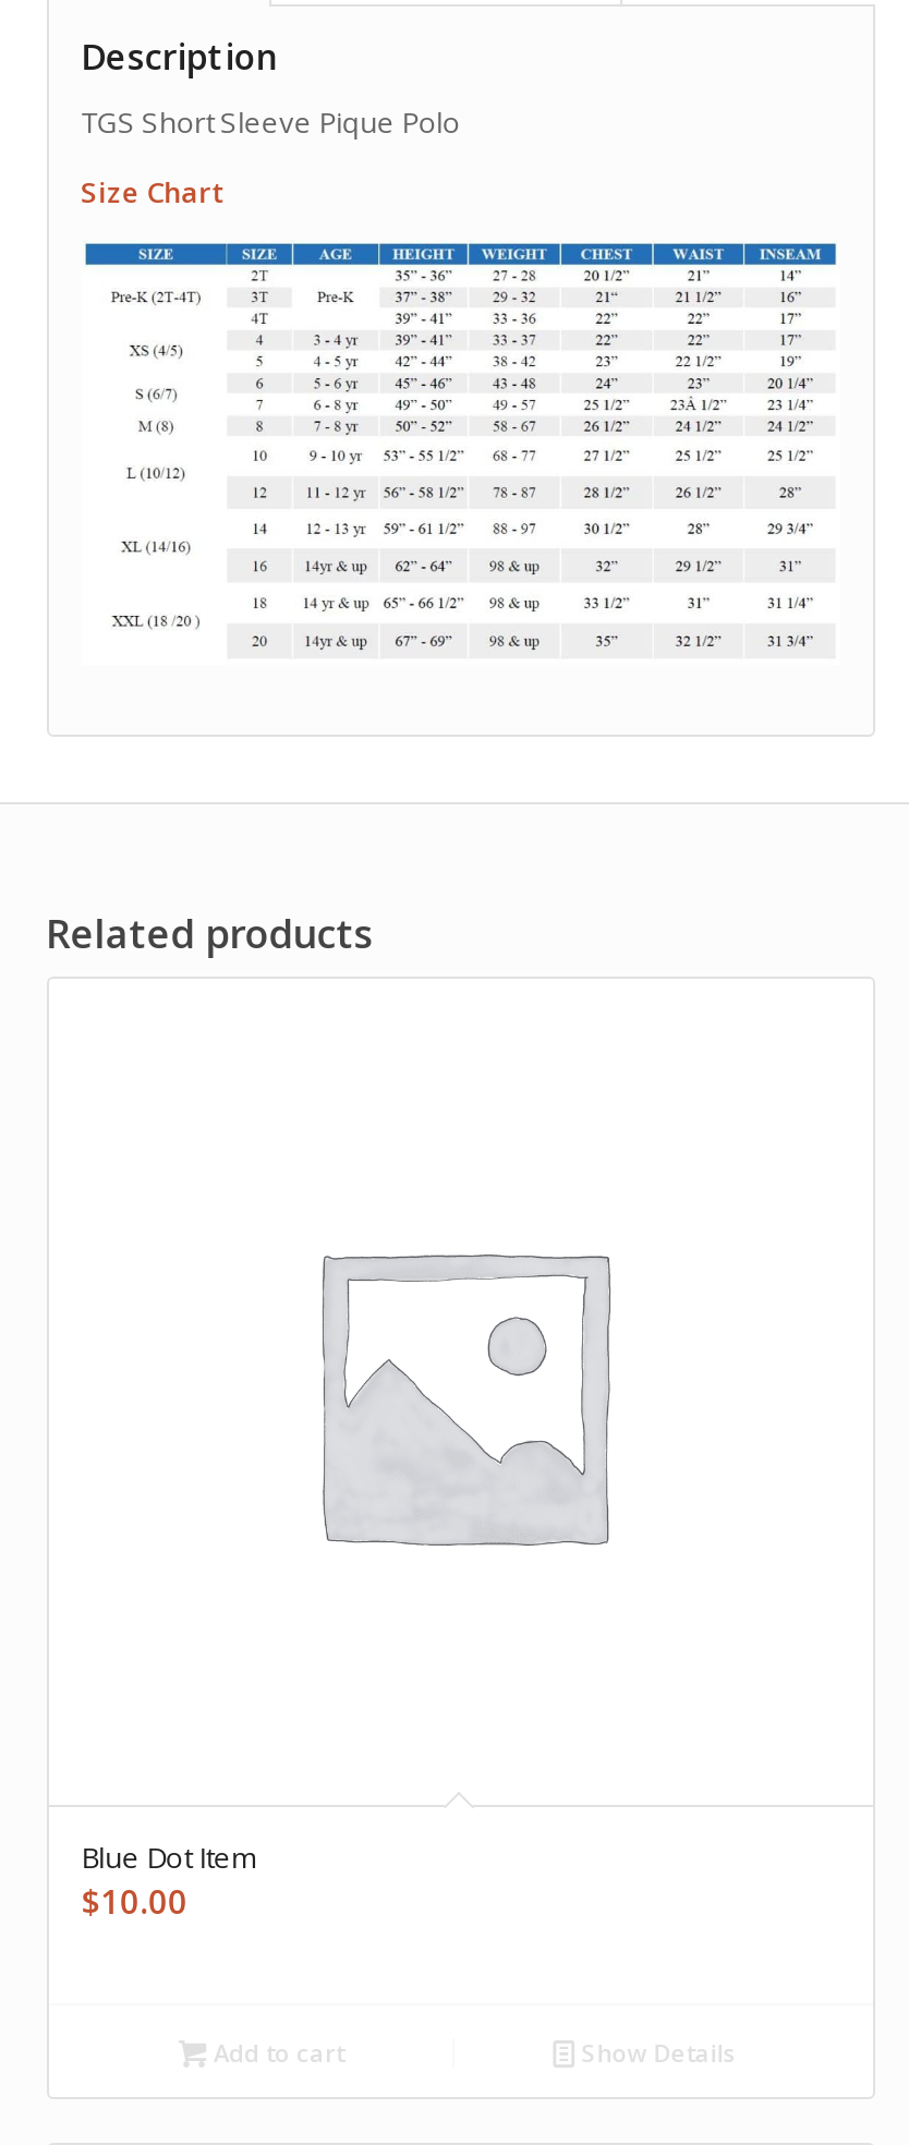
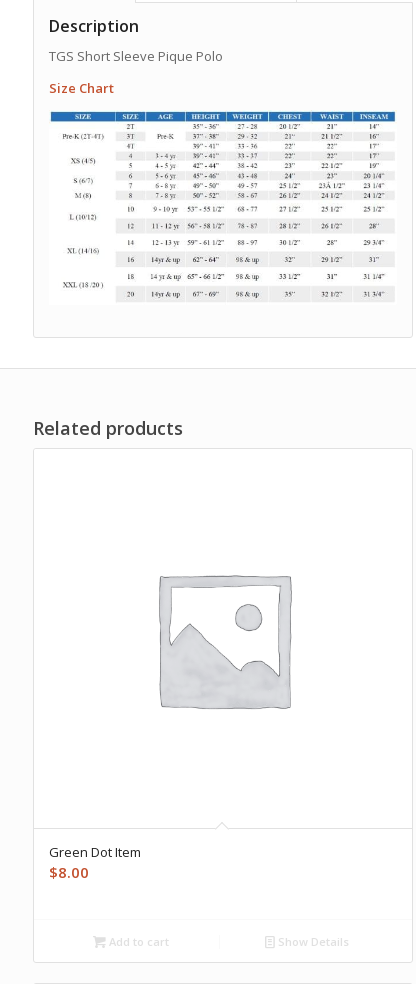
- Blue Dot Item
+ Green Dot Item

- $10.00
+ $8.00
